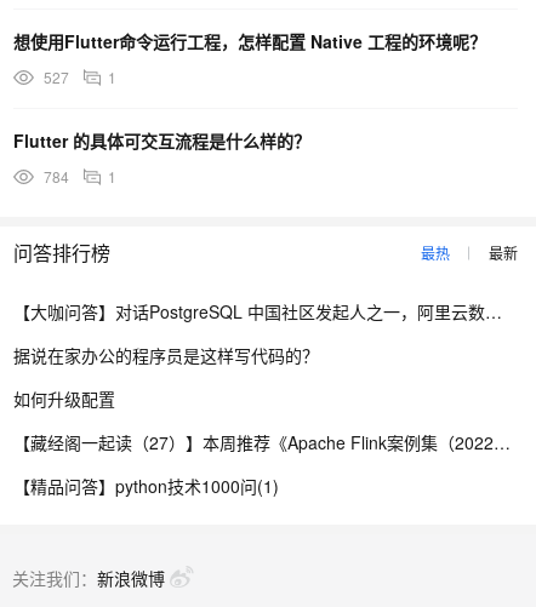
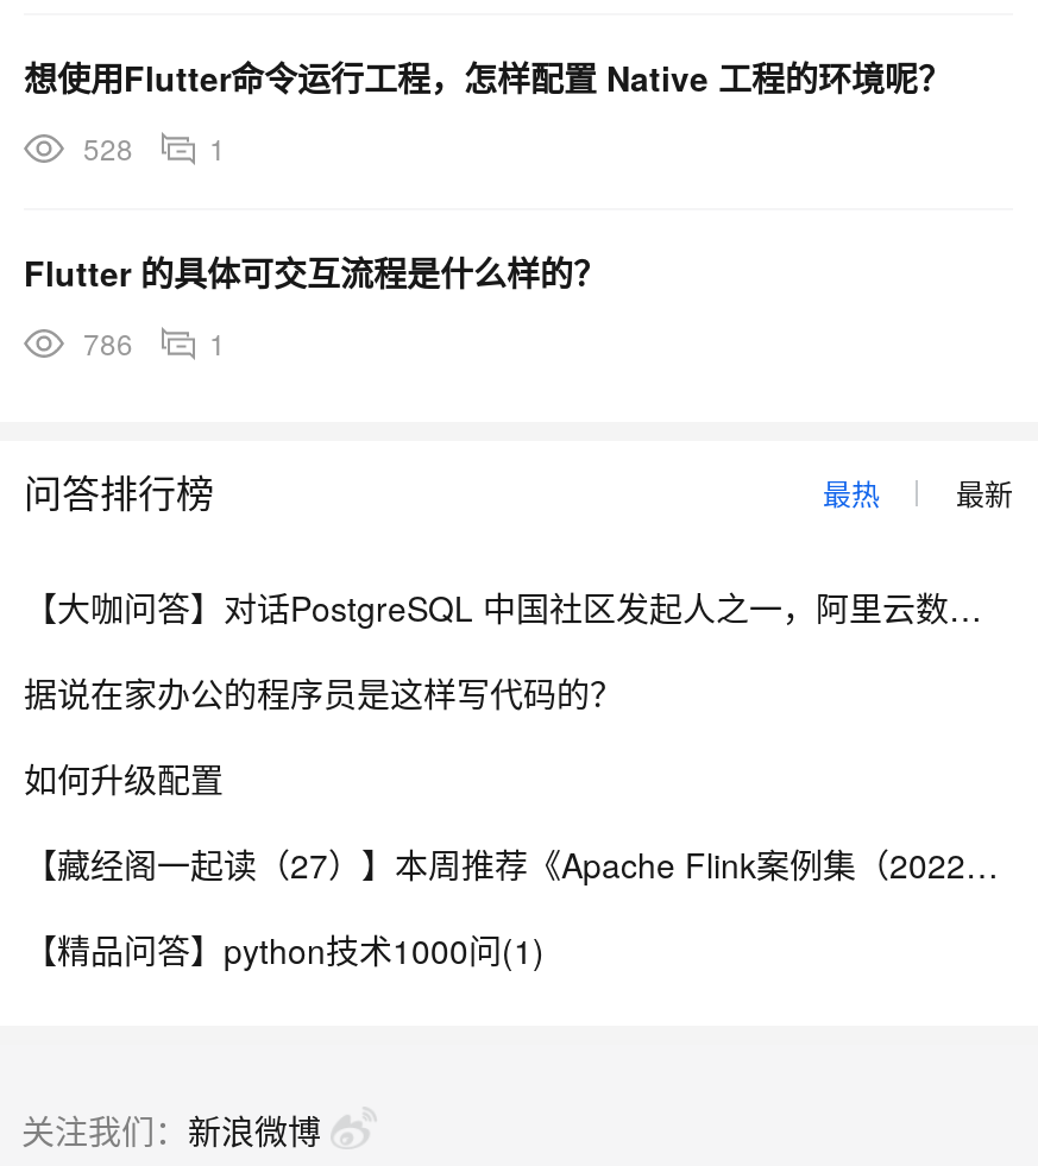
- 527 1
+ 528 1

- 784 1
+ 786 1
